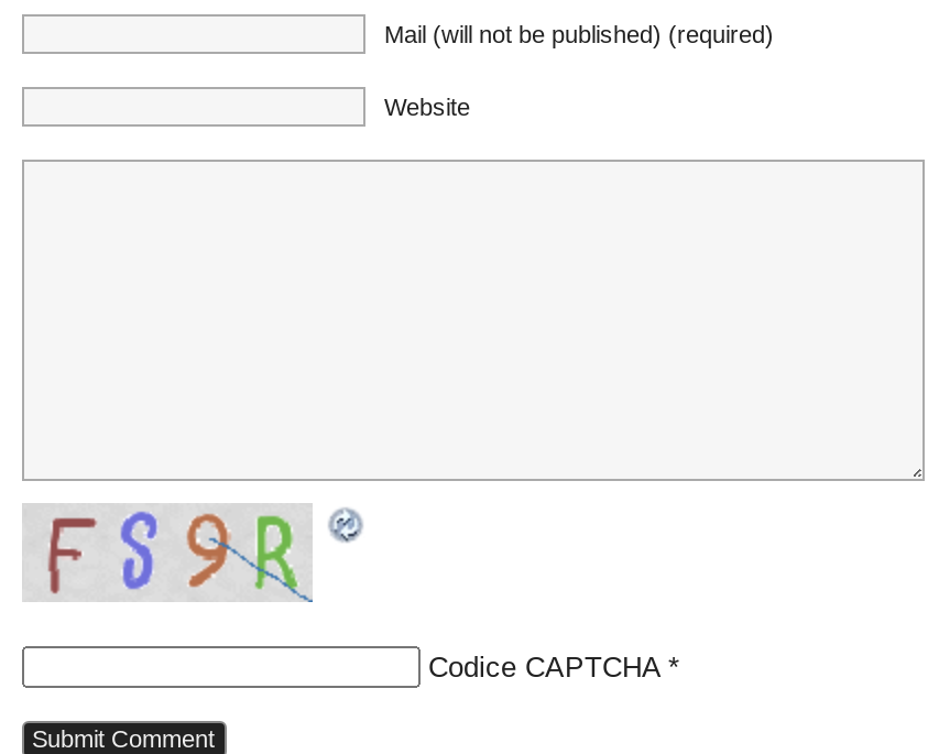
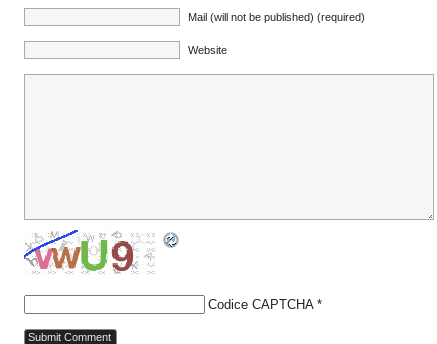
- [image]
+ [image]
